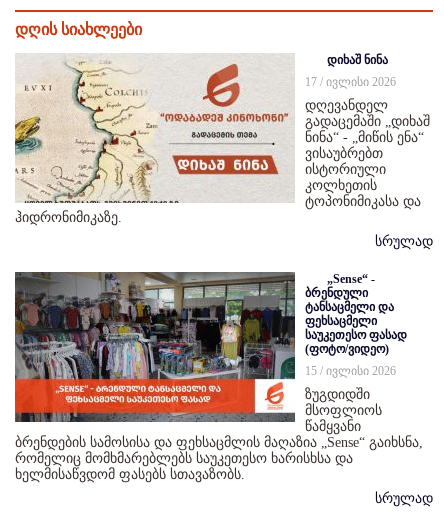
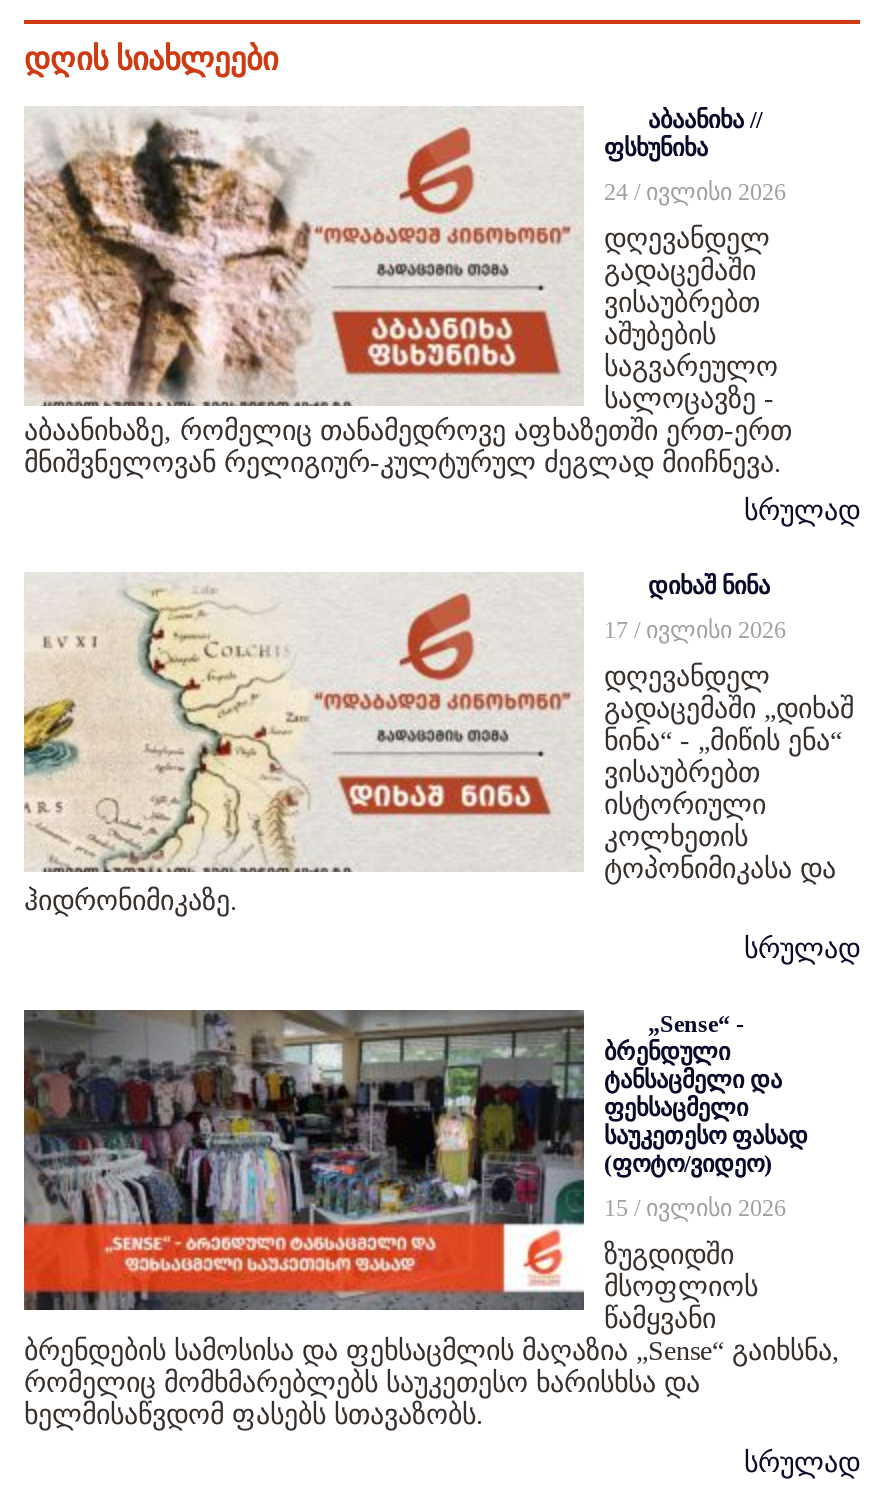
+ [image]
+ აბაანიხა //
+ ფსხუნიხა
+ 24 / ივლისი 2026
+ დღევანდელ
+ გადაცემაში
+ ვისაუბრებთ
+ აშუბების
+ საგვარეულო
+ სალოცავზე -
+ აბაანიხაზე, რომელიც თანამედროვე აფხაზეთში ერთ-ერთ
+ მნიშვნელოვან რელიგიურ-კულტურულ ძეგლად მიიჩნევა.
+ სრულად

+ [image]
